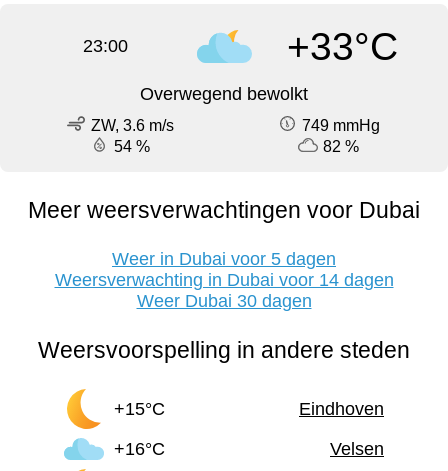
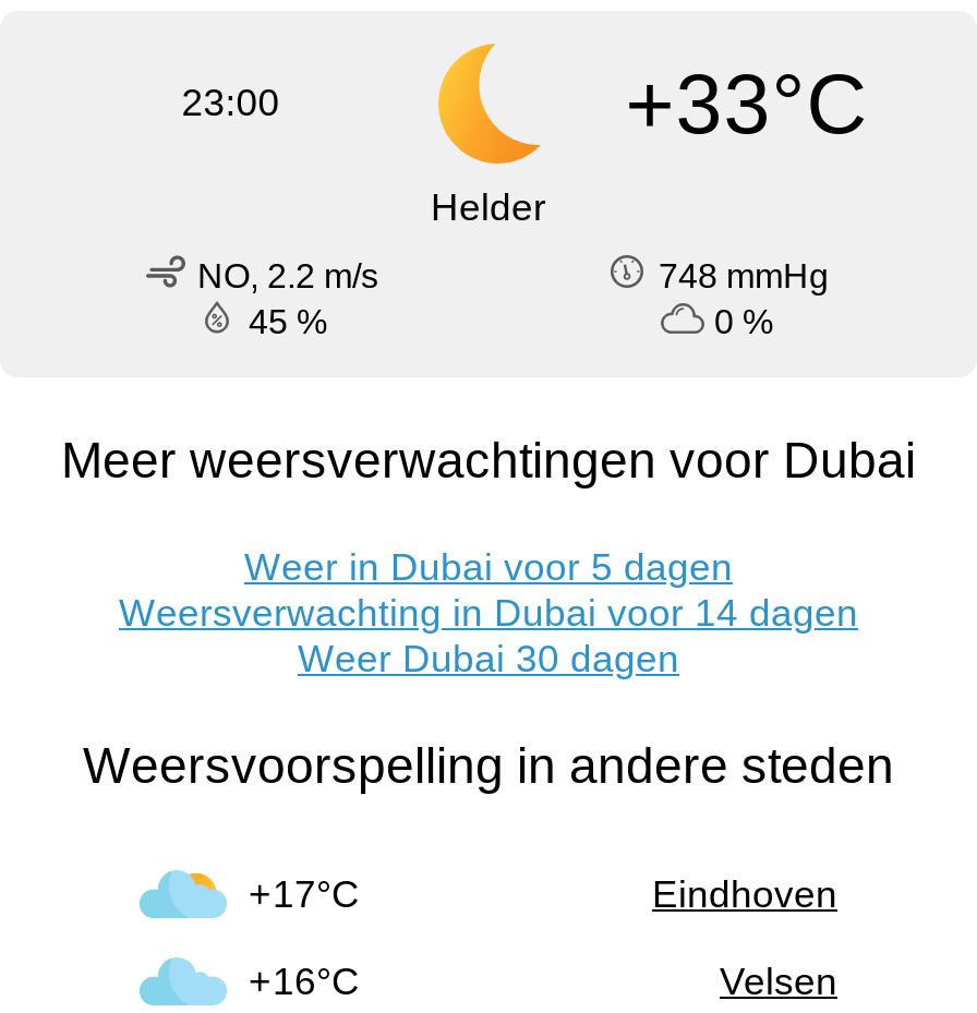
- [image]
- Overwegend bewolkt
+ [image]
+ Helder

- ZW, 3.6 m/s
- 749 mmHg
- 54 %
- 82 %
+ NO, 2.2 m/s
+ 748 mmHg
+ 45 %
+ 0 %

- [image]
- +15°C
+ [image]
+ +17°C
